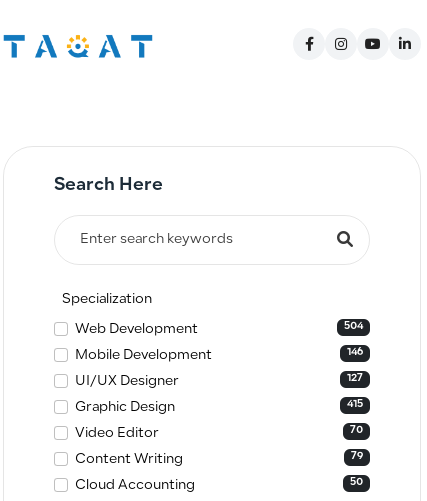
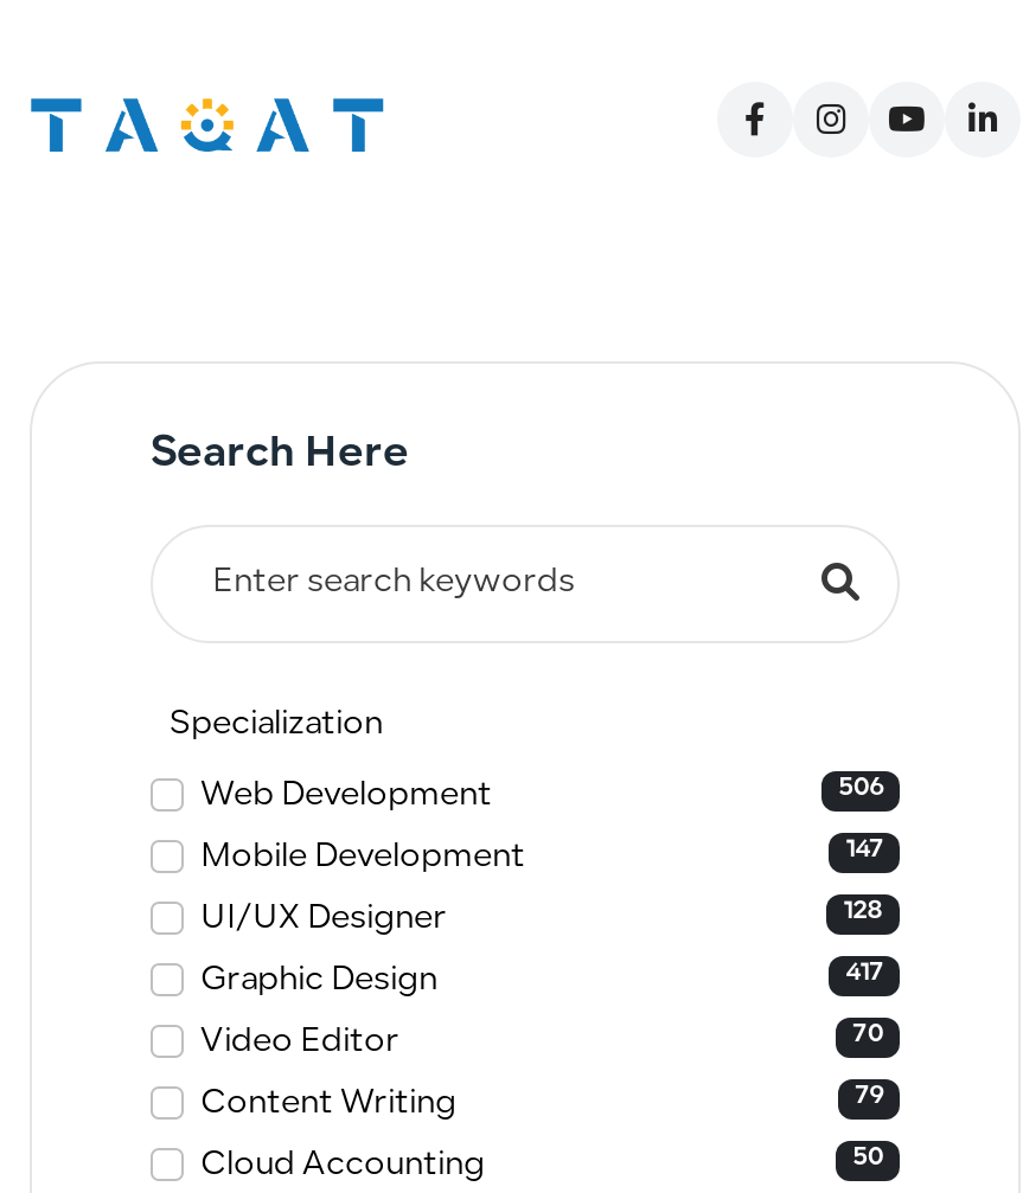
- 504
+ 506

- 146
+ 147

- 127
+ 128

- 415
+ 417
